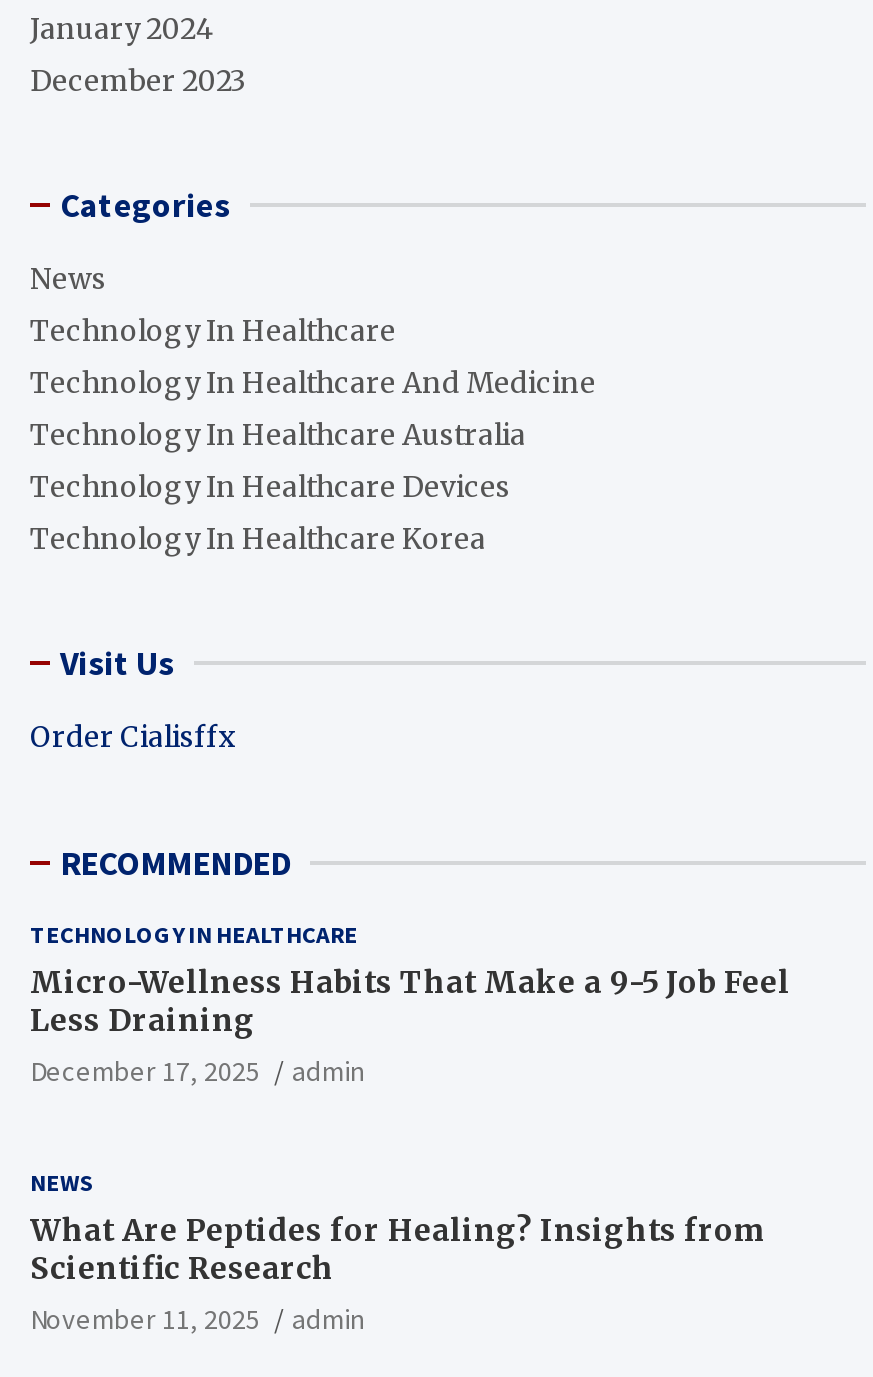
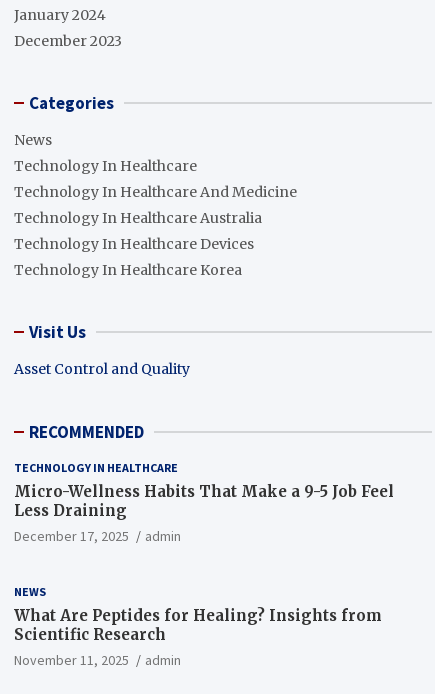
- Order Cialisffx
+ Asset Control and Quality
